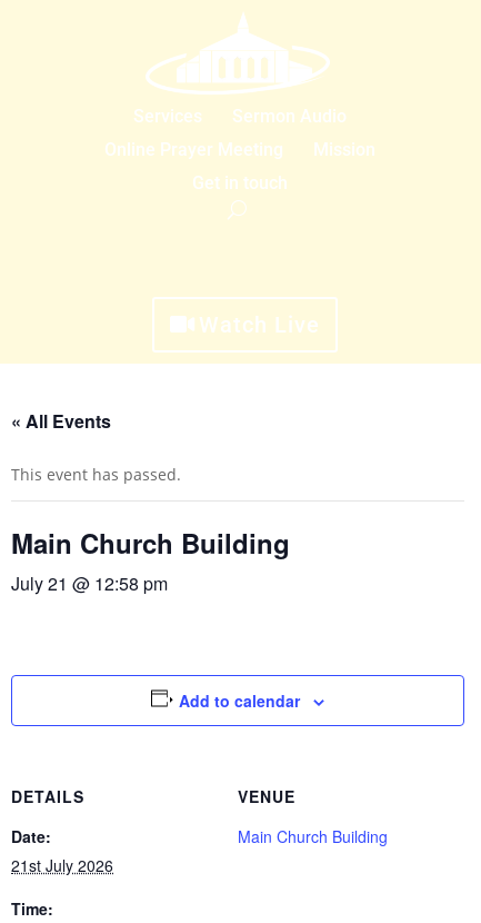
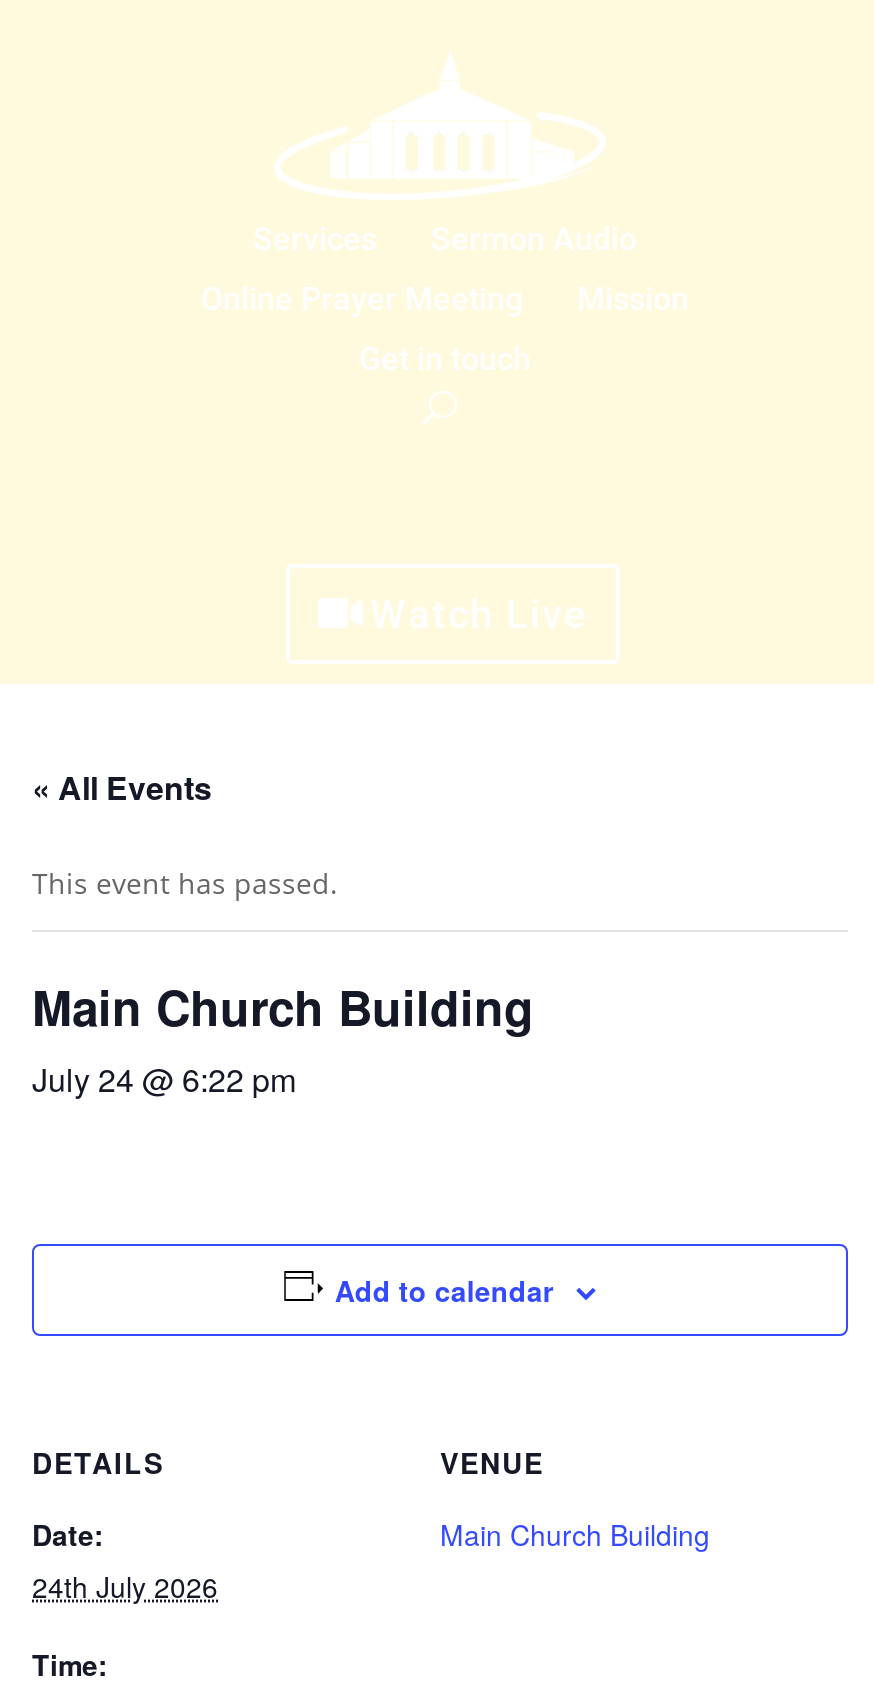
- July 21 @ 12:58 pm
+ July 24 @ 6:22 pm

- 21st July 2026
+ 24th July 2026
